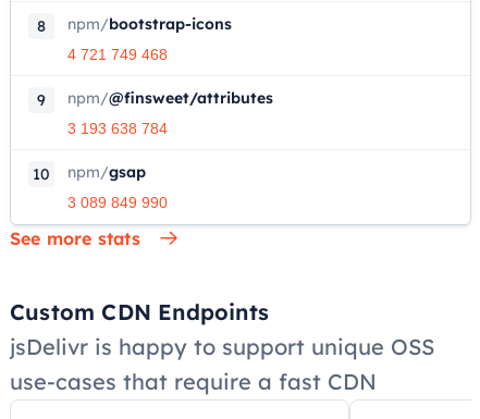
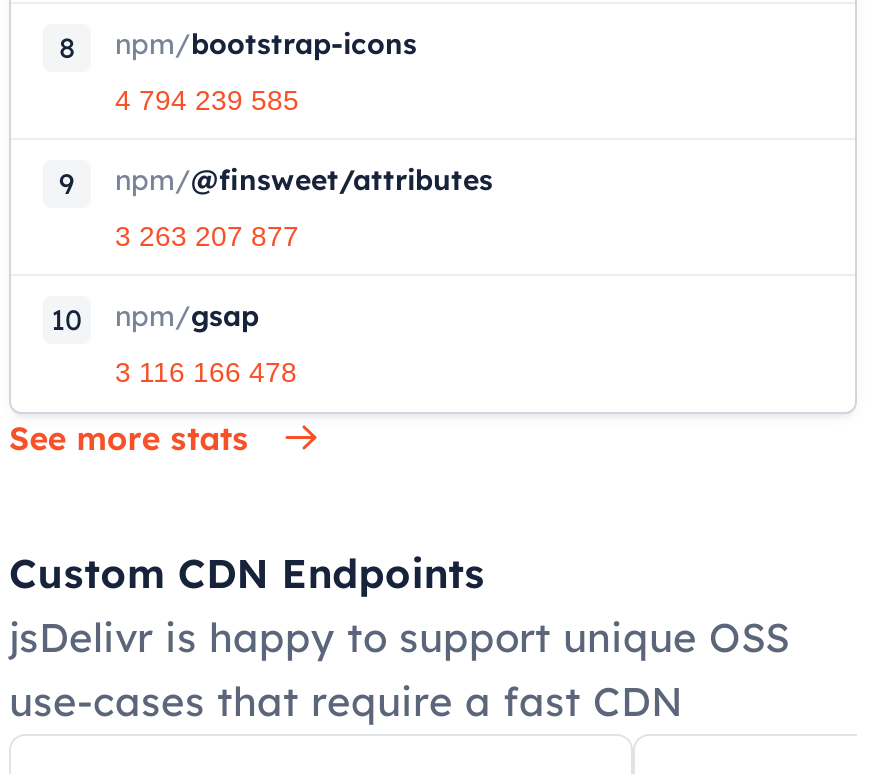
- 4 721 749 468
+ 4 794 239 585

- 3 193 638 784
+ 3 263 207 877

- 3 089 849 990
+ 3 116 166 478
